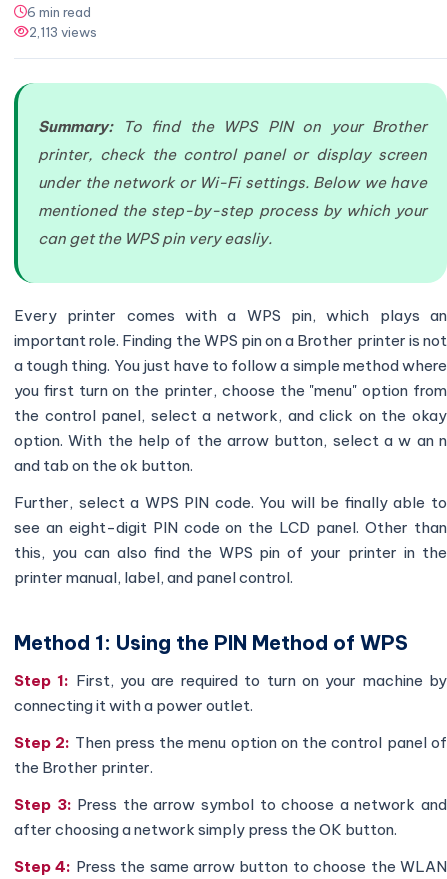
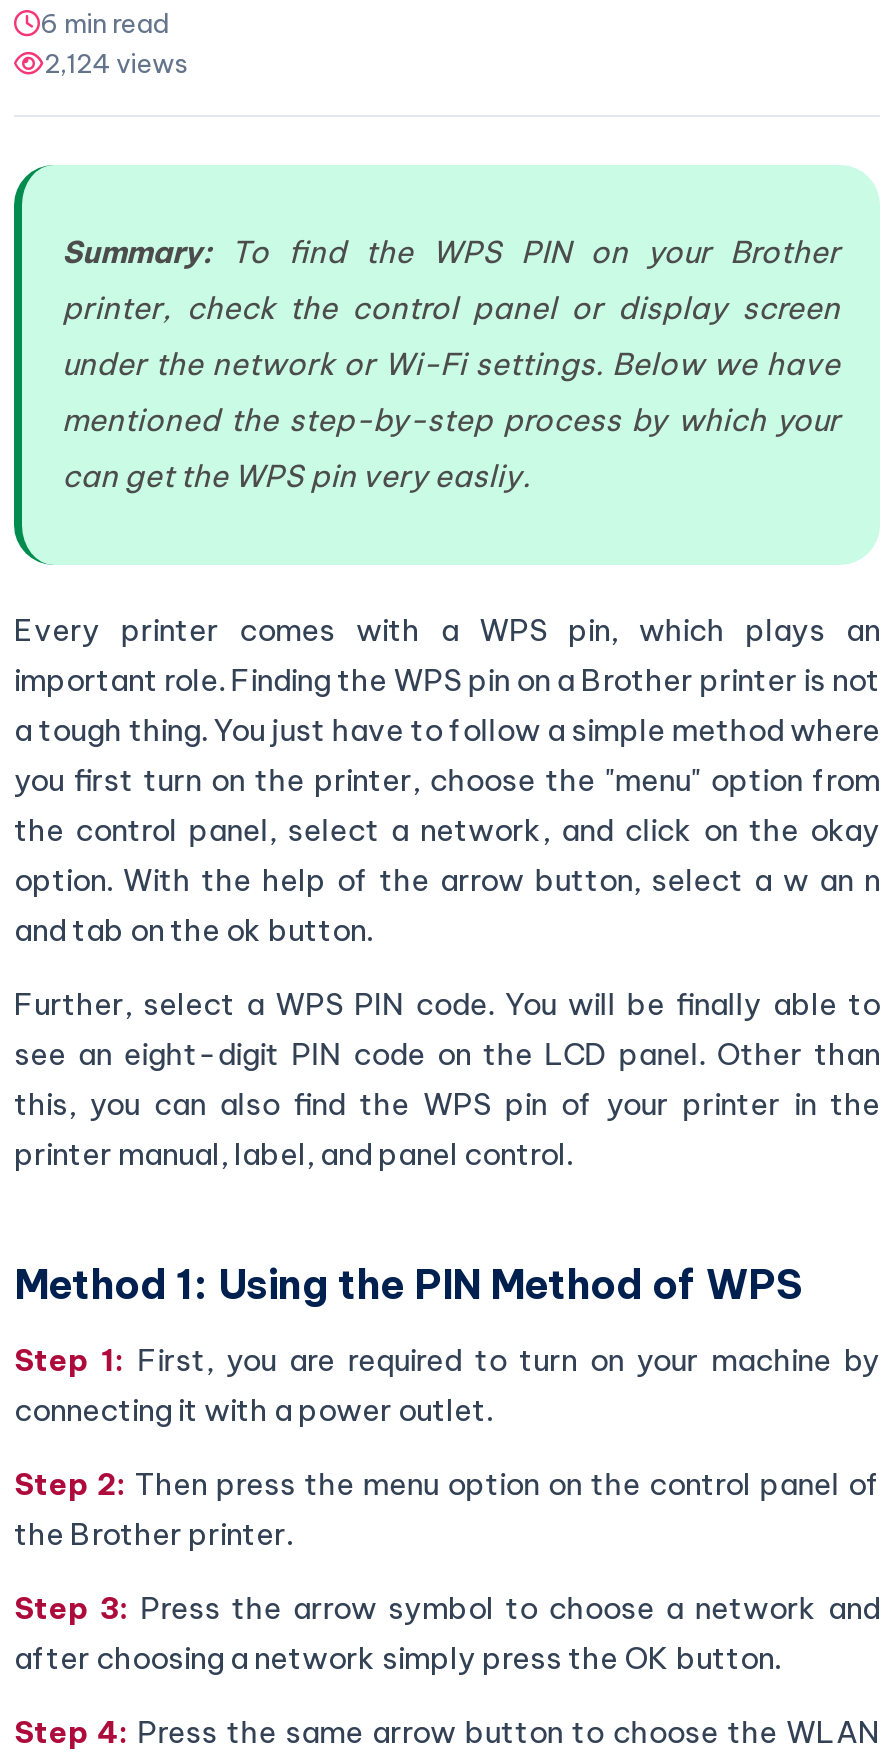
- 2,113 views
+ 2,124 views
